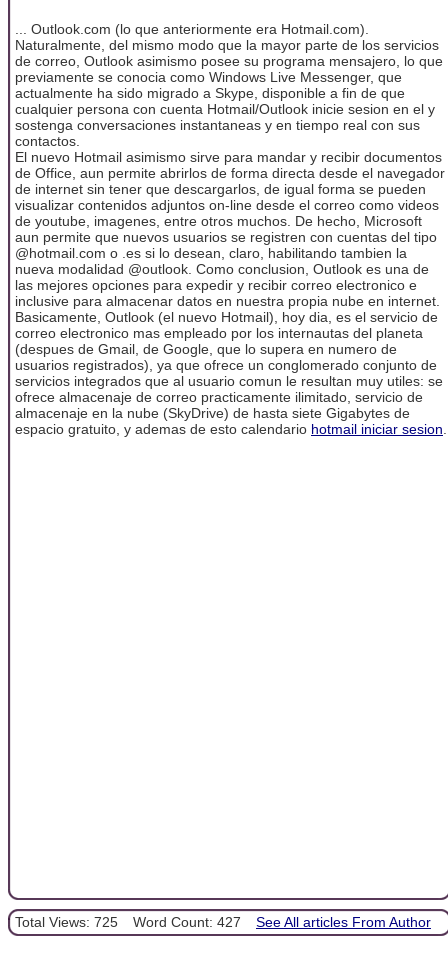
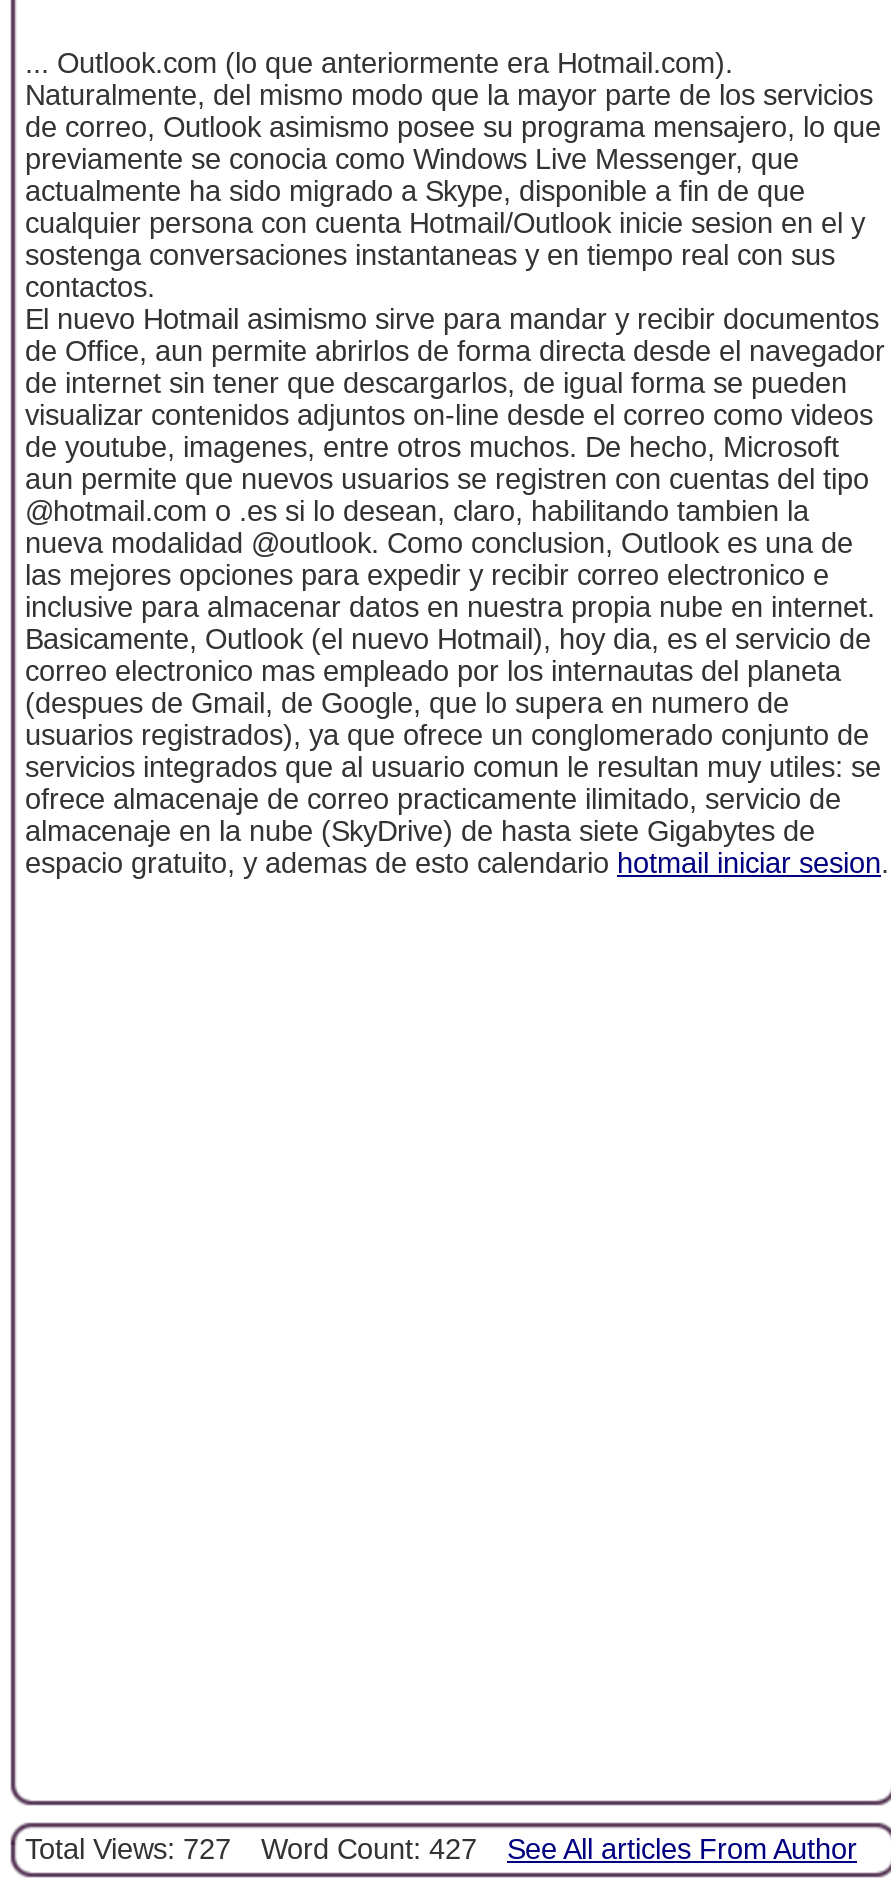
- Total Views: 725 Word Count: 427 See All articles From Author
+ Total Views: 727 Word Count: 427 See All articles From Author
